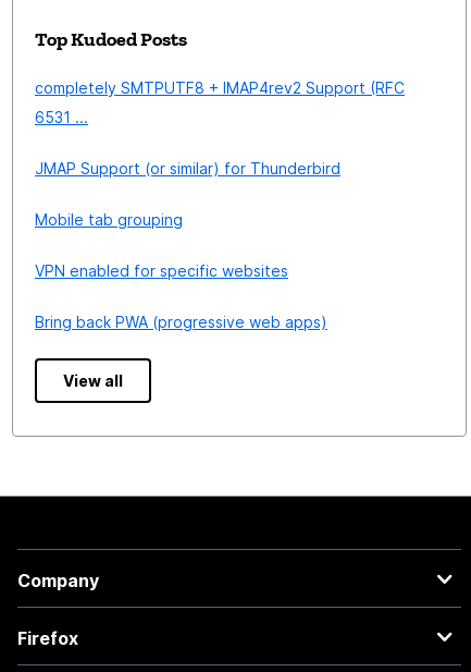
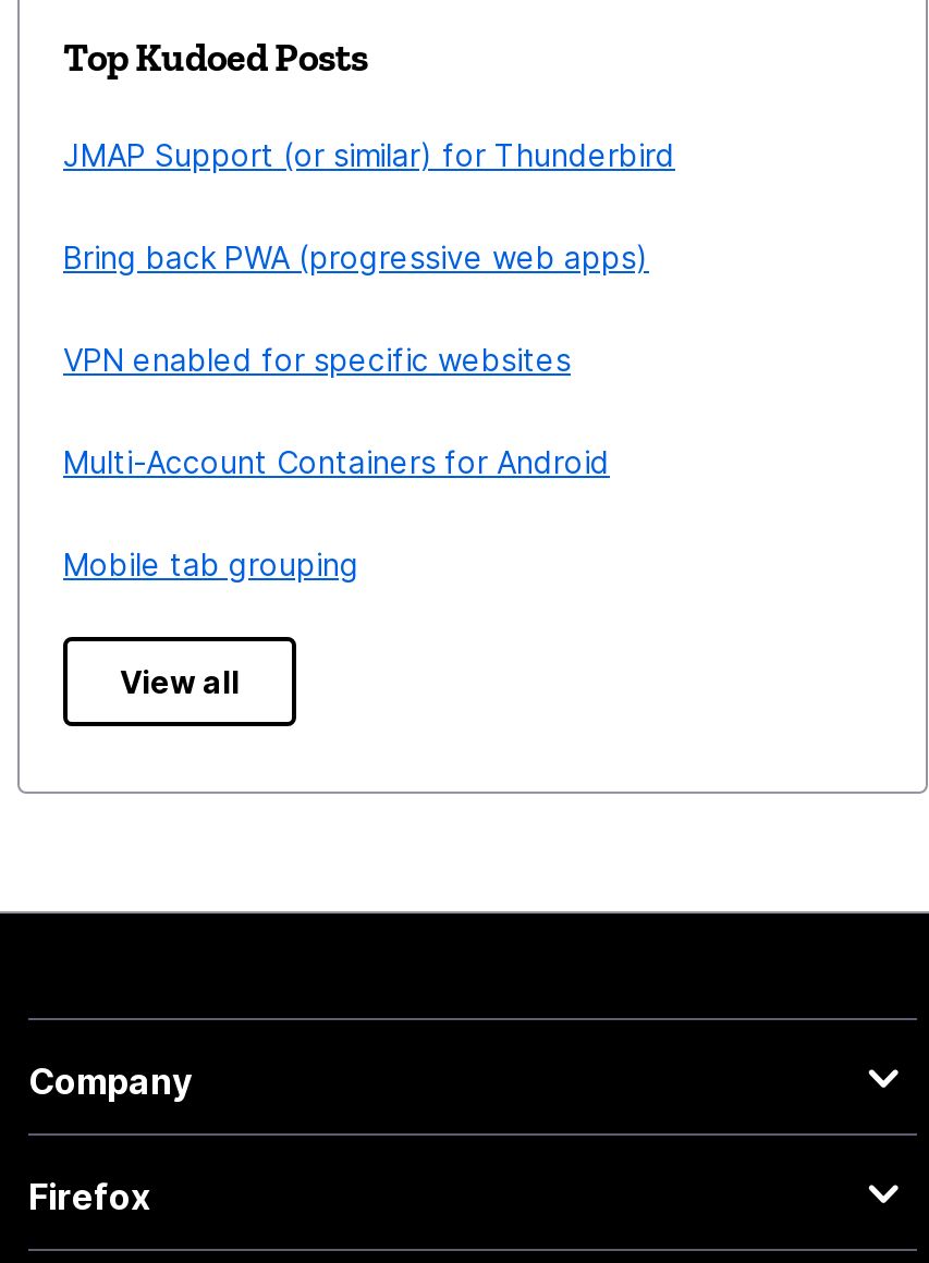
- completely SMTPUTF8 + IMAP4rev2 Support (RFC
- 6531 ...

moved up: JMAP Support (or similar) for Thunderbird

+ Multi-Account Containers for Android

moved down: Mobile tab grouping

moved up: VPN enabled for specific websites | Bring back PWA (progressive web apps)
